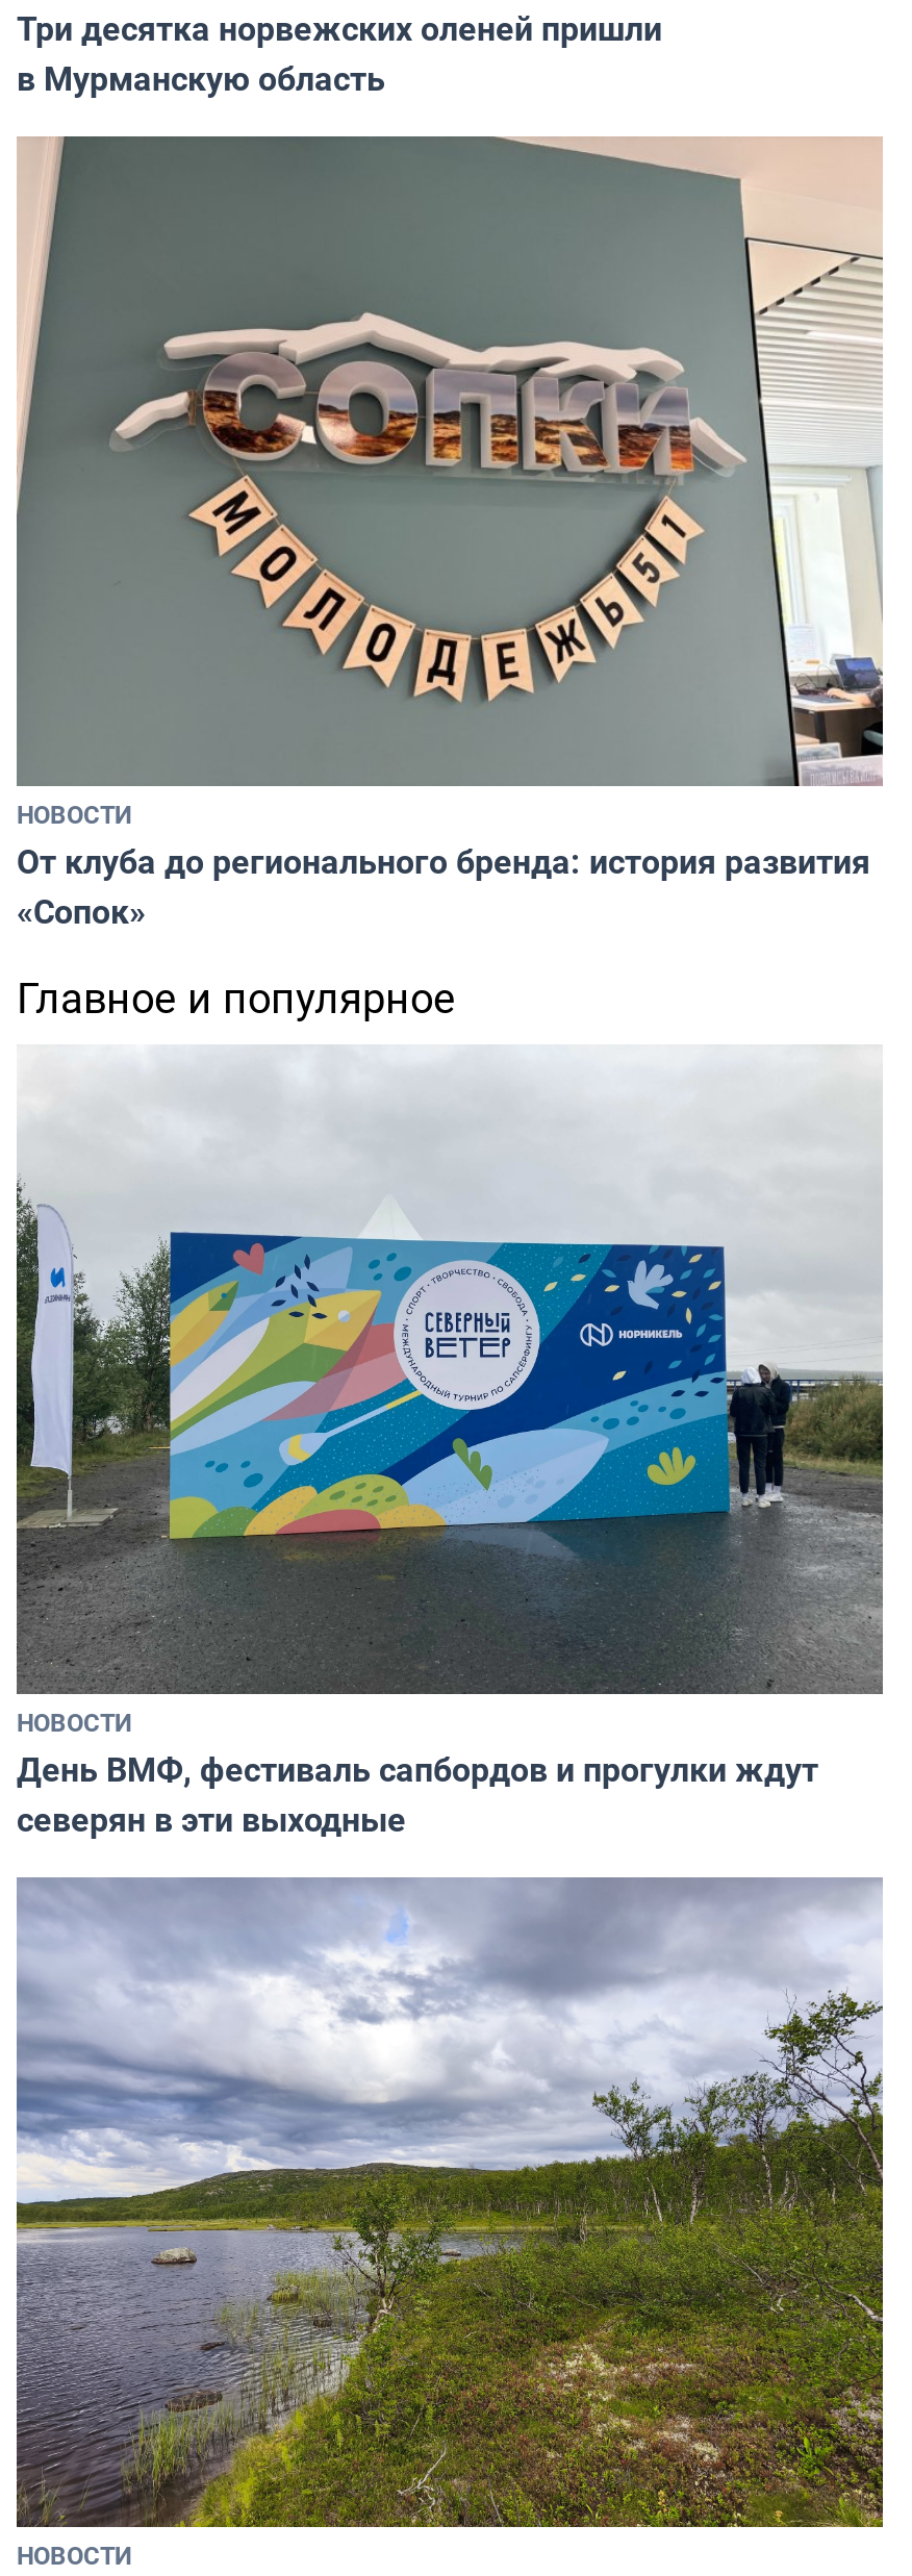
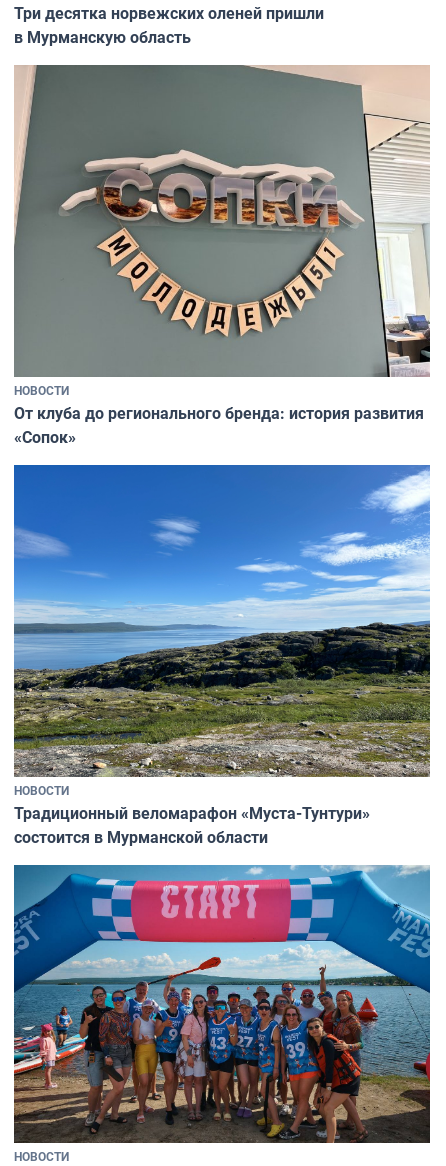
- Главное и популярное

- [image]
- День ВМФ, фестиваль сапбордов и прогулки ждут
- северян в эти выходные
+ [image]
+ Традиционный веломарафон «Муста-Тунтури»
+ состоится в Мурманской области

- [image]
+ [image]
